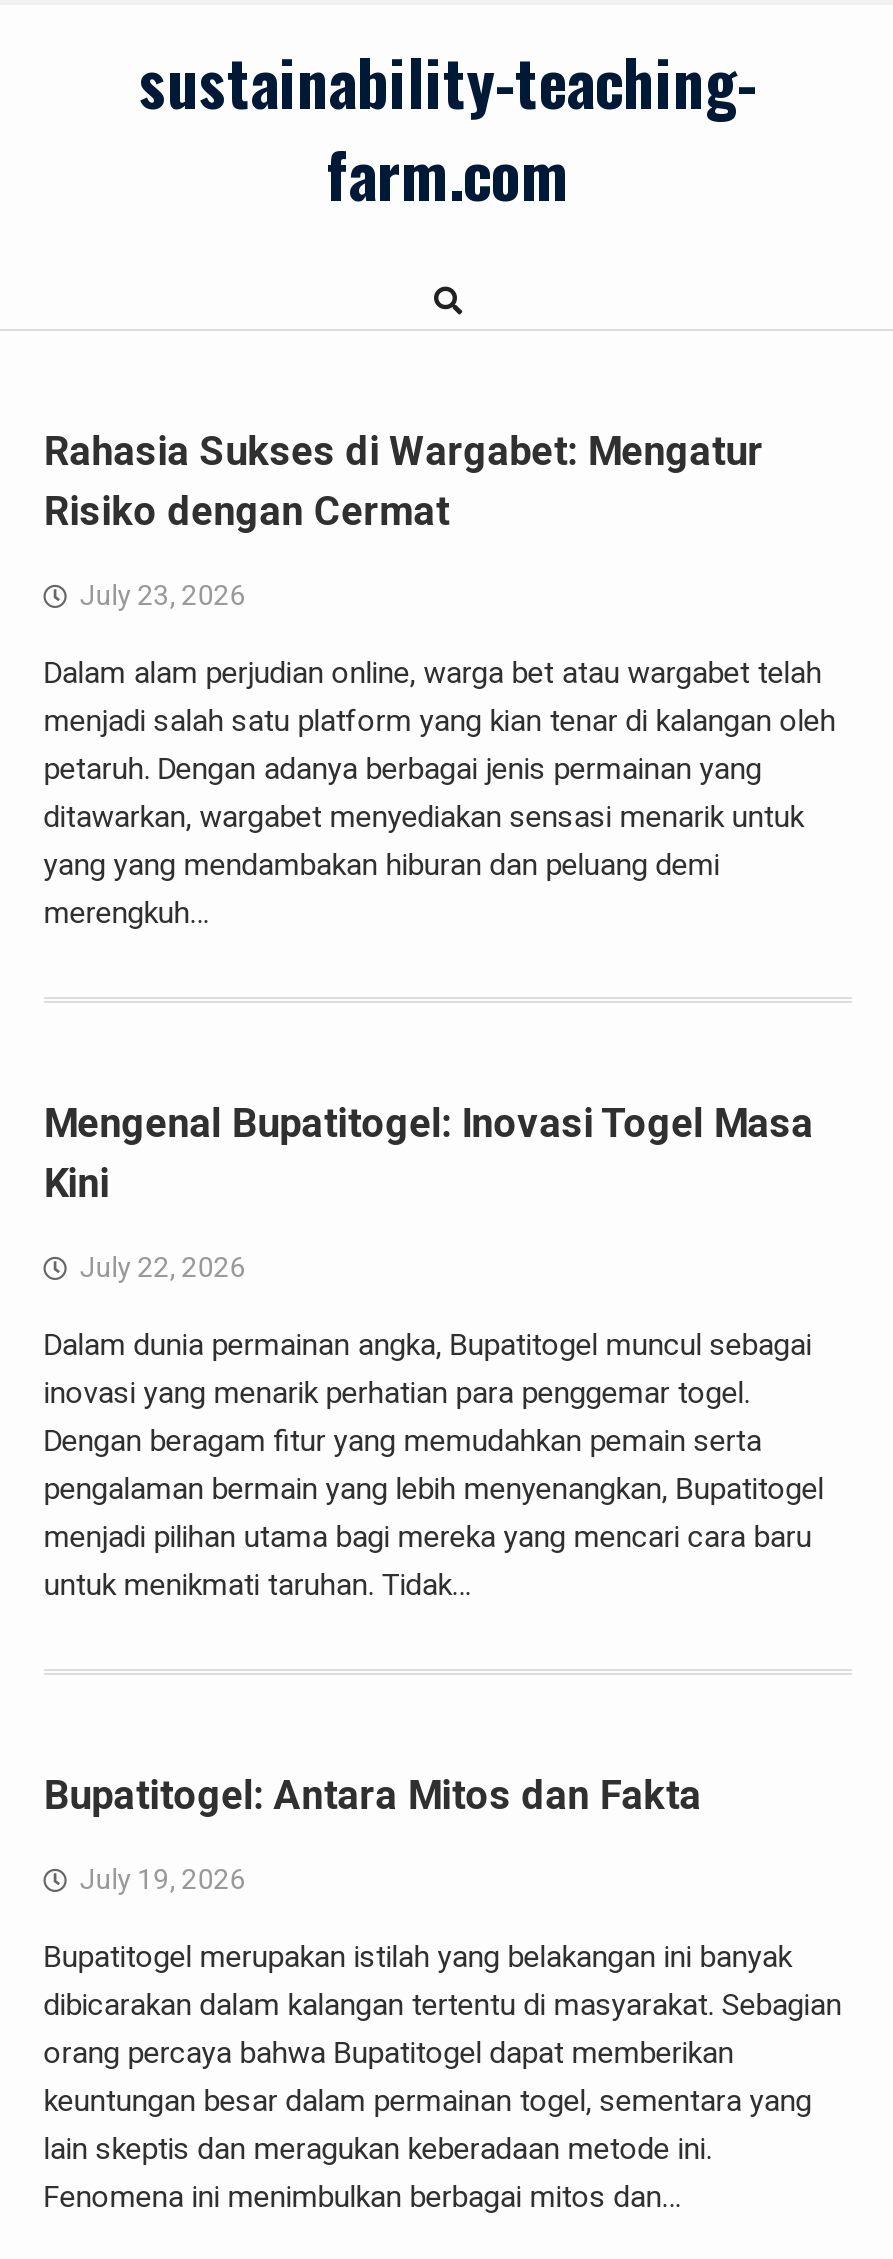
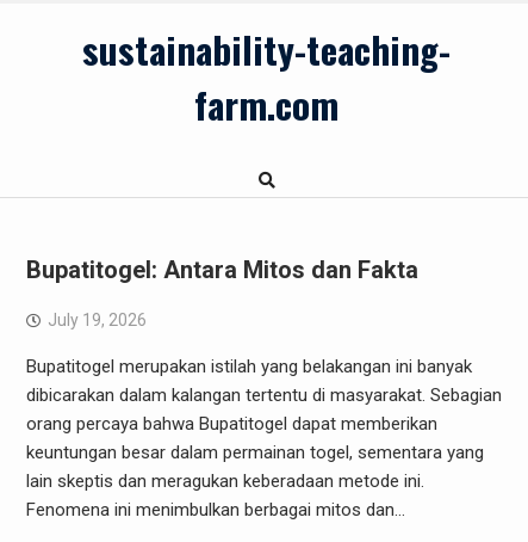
- Rahasia Sukses di Wargabet: Mengatur
- Risiko dengan Cermat
- July 23, 2026
- Dalam alam perjudian online, warga bet atau wargabet telah
- menjadi salah satu platform yang kian tenar di kalangan oleh
- petaruh. Dengan adanya berbagai jenis permainan yang
- ditawarkan, wargabet menyediakan sensasi menarik untuk
- yang yang mendambakan hiburan dan peluang demi
- merengkuh…

- Mengenal Bupatitogel: Inovasi Togel Masa
- Kini
- July 22, 2026
- Dalam dunia permainan angka, Bupatitogel muncul sebagai
- inovasi yang menarik perhatian para penggemar togel.
- Dengan beragam fitur yang memudahkan pemain serta
- pengalaman bermain yang lebih menyenangkan, Bupatitogel
- menjadi pilihan utama bagi mereka yang mencari cara baru
- untuk menikmati taruhan. Tidak…
